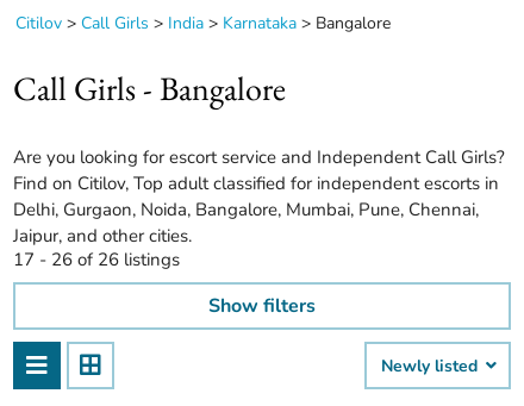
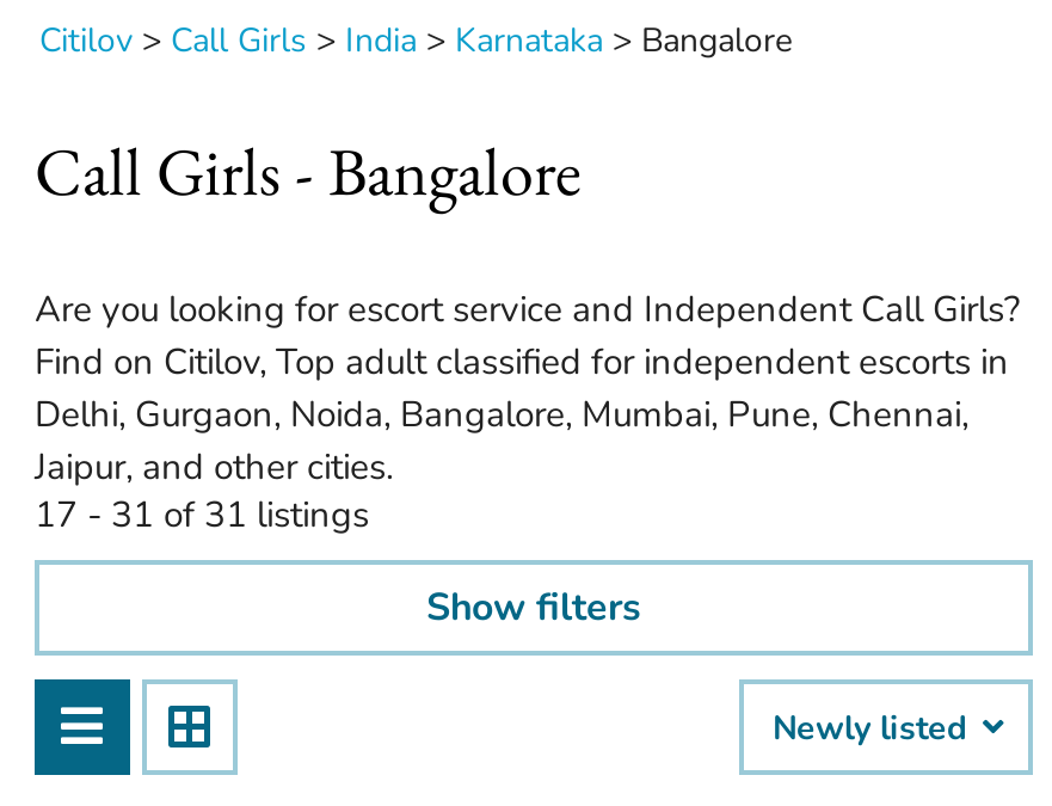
- 17 - 26 of 26 listings
+ 17 - 31 of 31 listings
